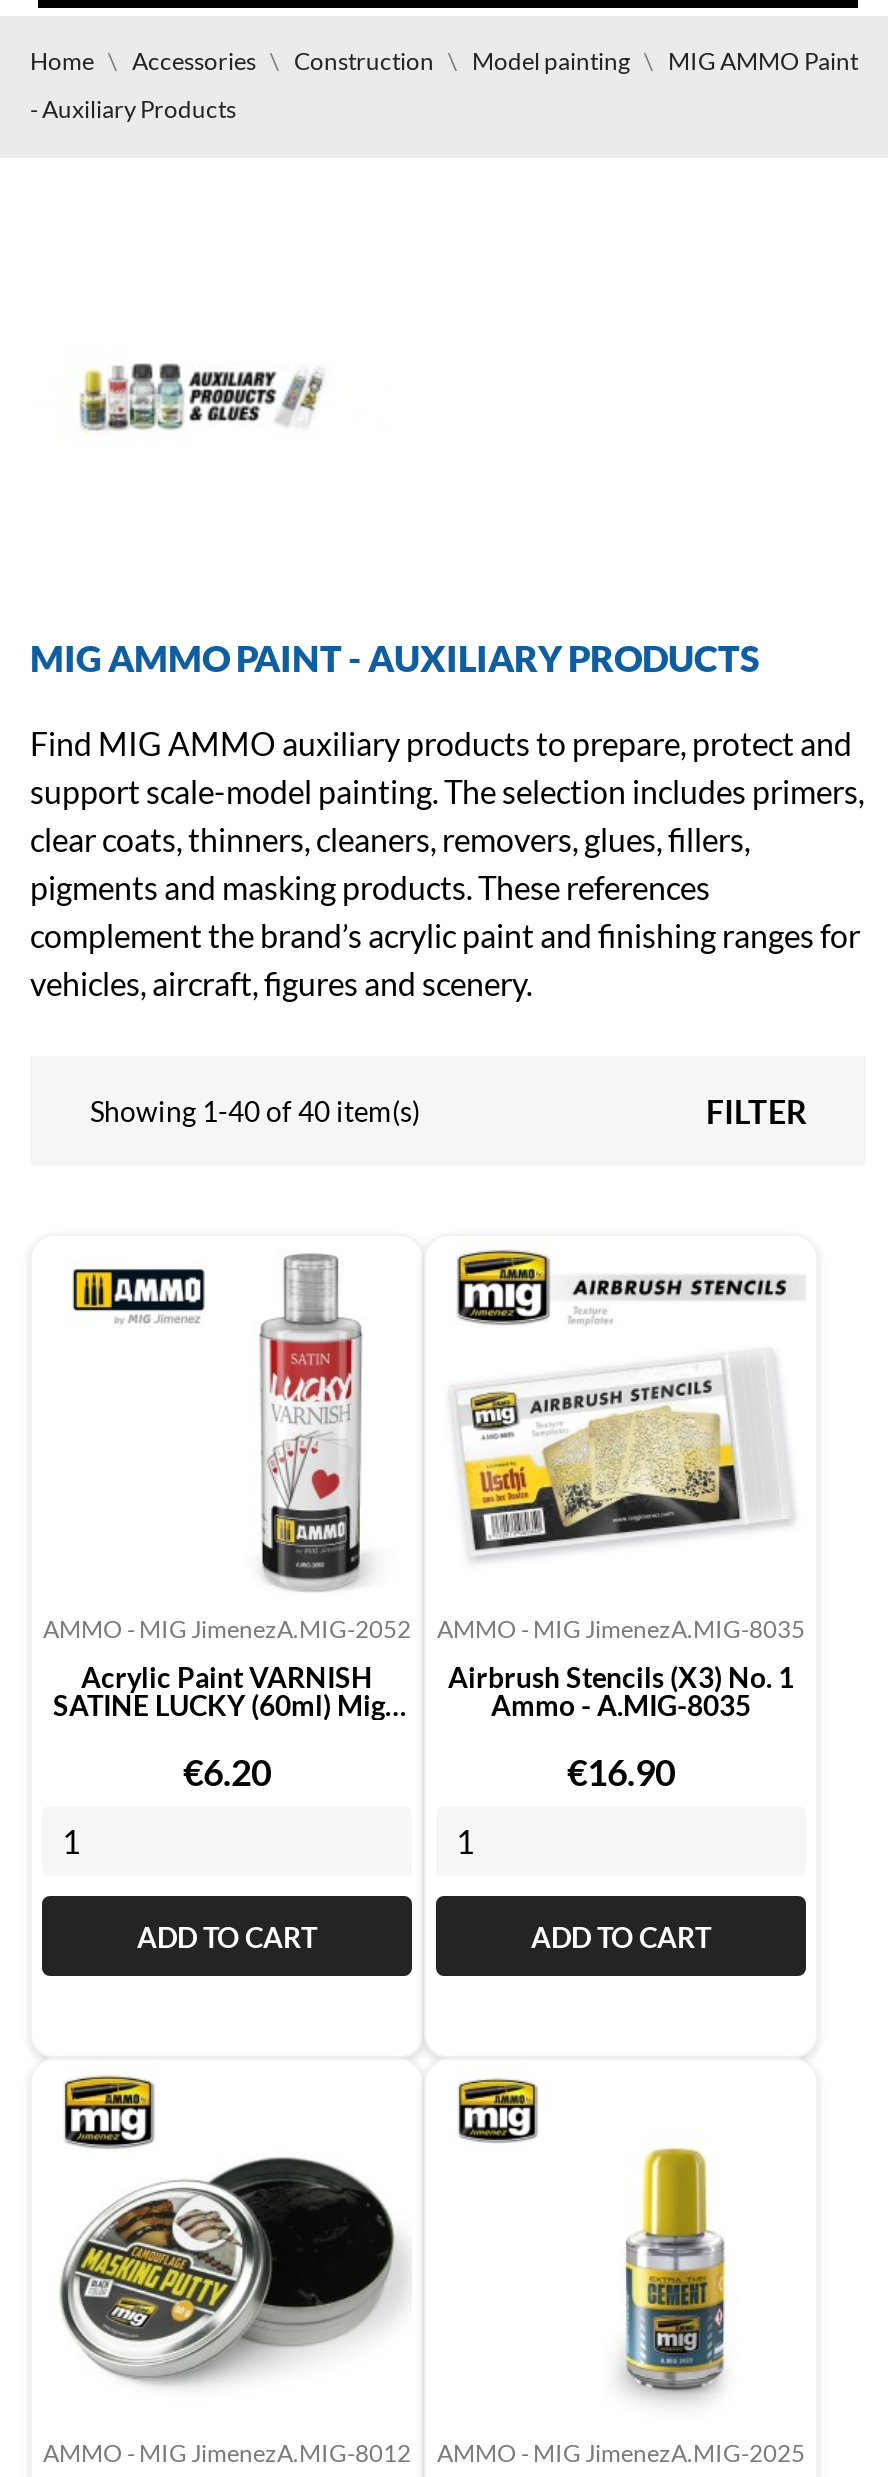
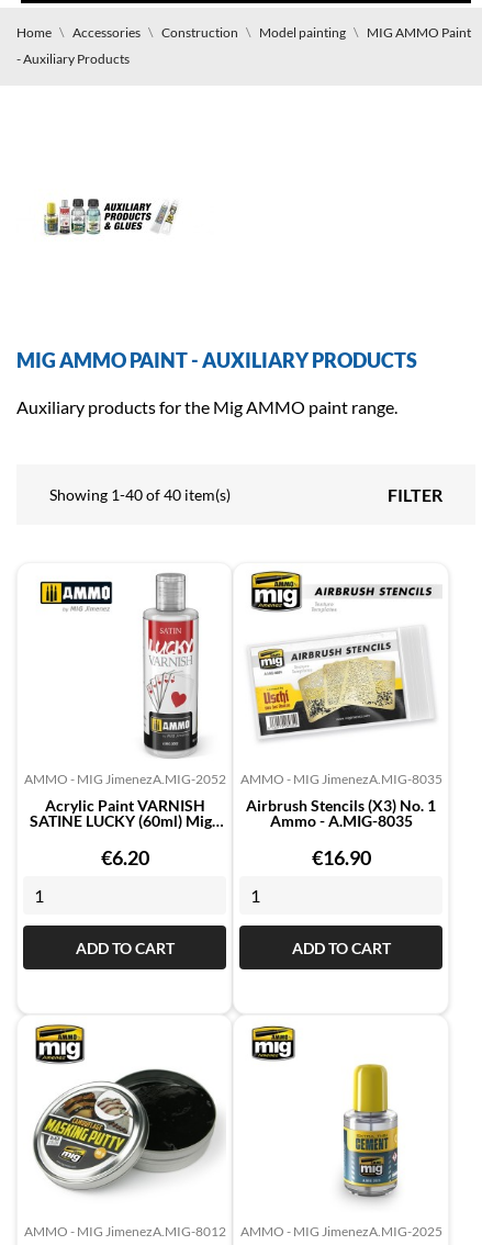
- Find MIG AMMO auxiliary products to prepare, protect and
- support scale-model painting. The selection includes primers,
- clear coats, thinners, cleaners, removers, glues, fillers,
- pigments and masking products. These references
- complement the brand’s acrylic paint and finishing ranges for
- vehicles, aircraft, figures and scenery.
+ Auxiliary products for the Mig AMMO paint range.
